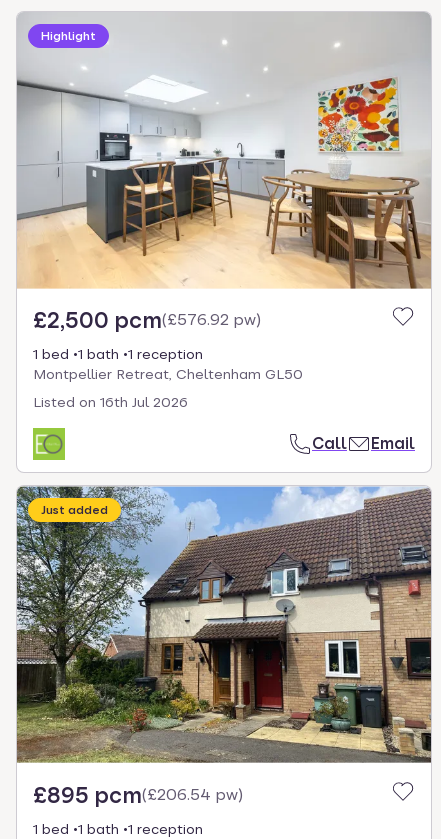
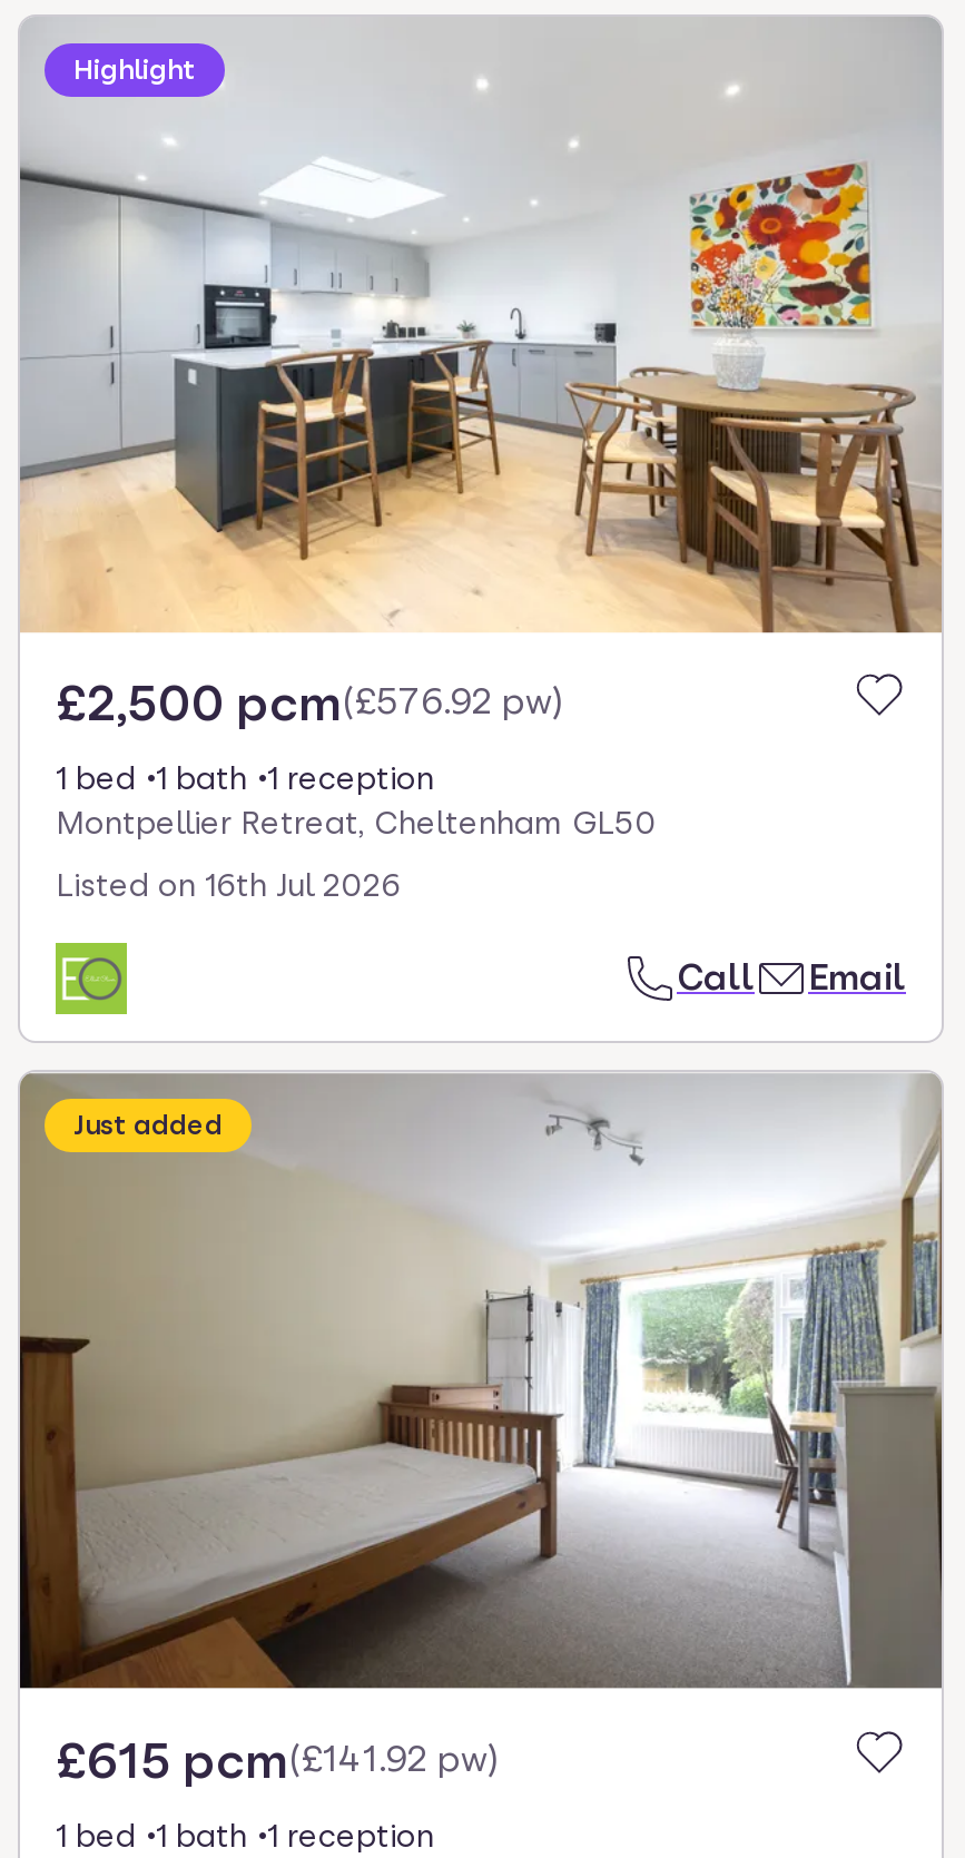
- [image]
- £895 pcm(£206.54 pw)
+ [image]
+ £615 pcm(£141.92 pw)
